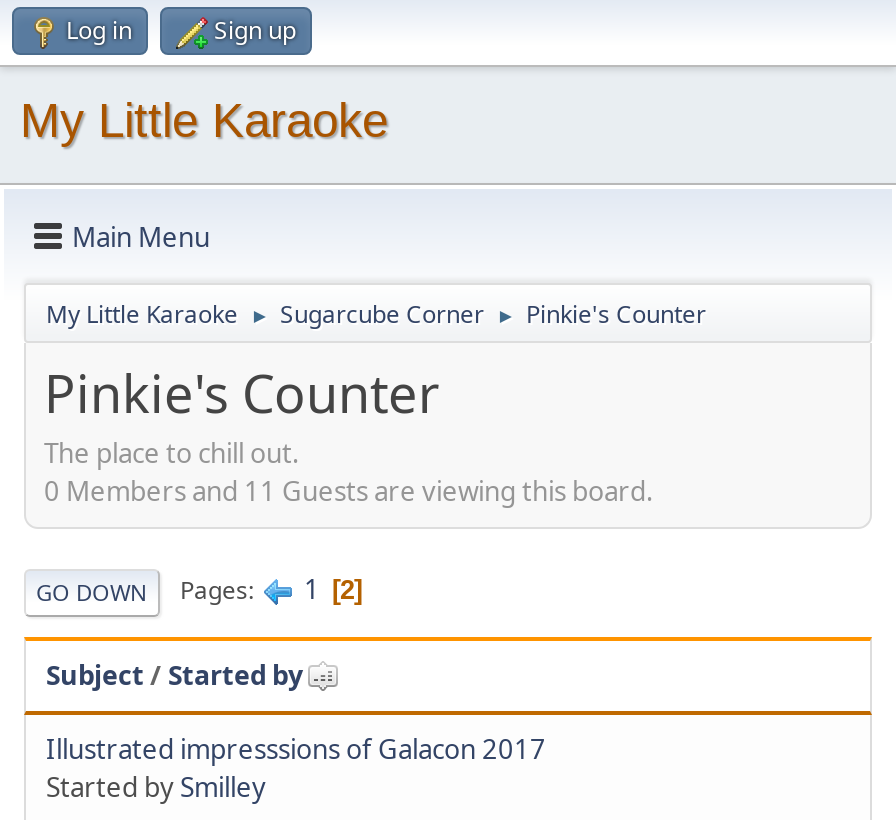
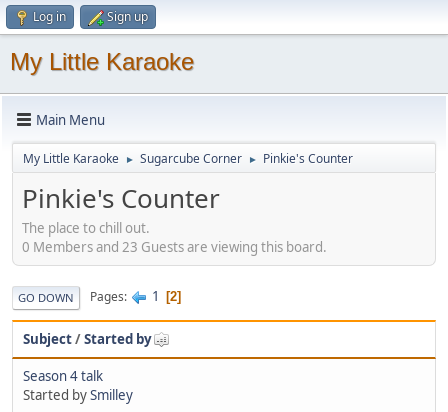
- 0 Members and 11 Guests are viewing this board.
+ 0 Members and 23 Guests are viewing this board.

- Illustrated impresssions of Galacon 2017
+ Season 4 talk
